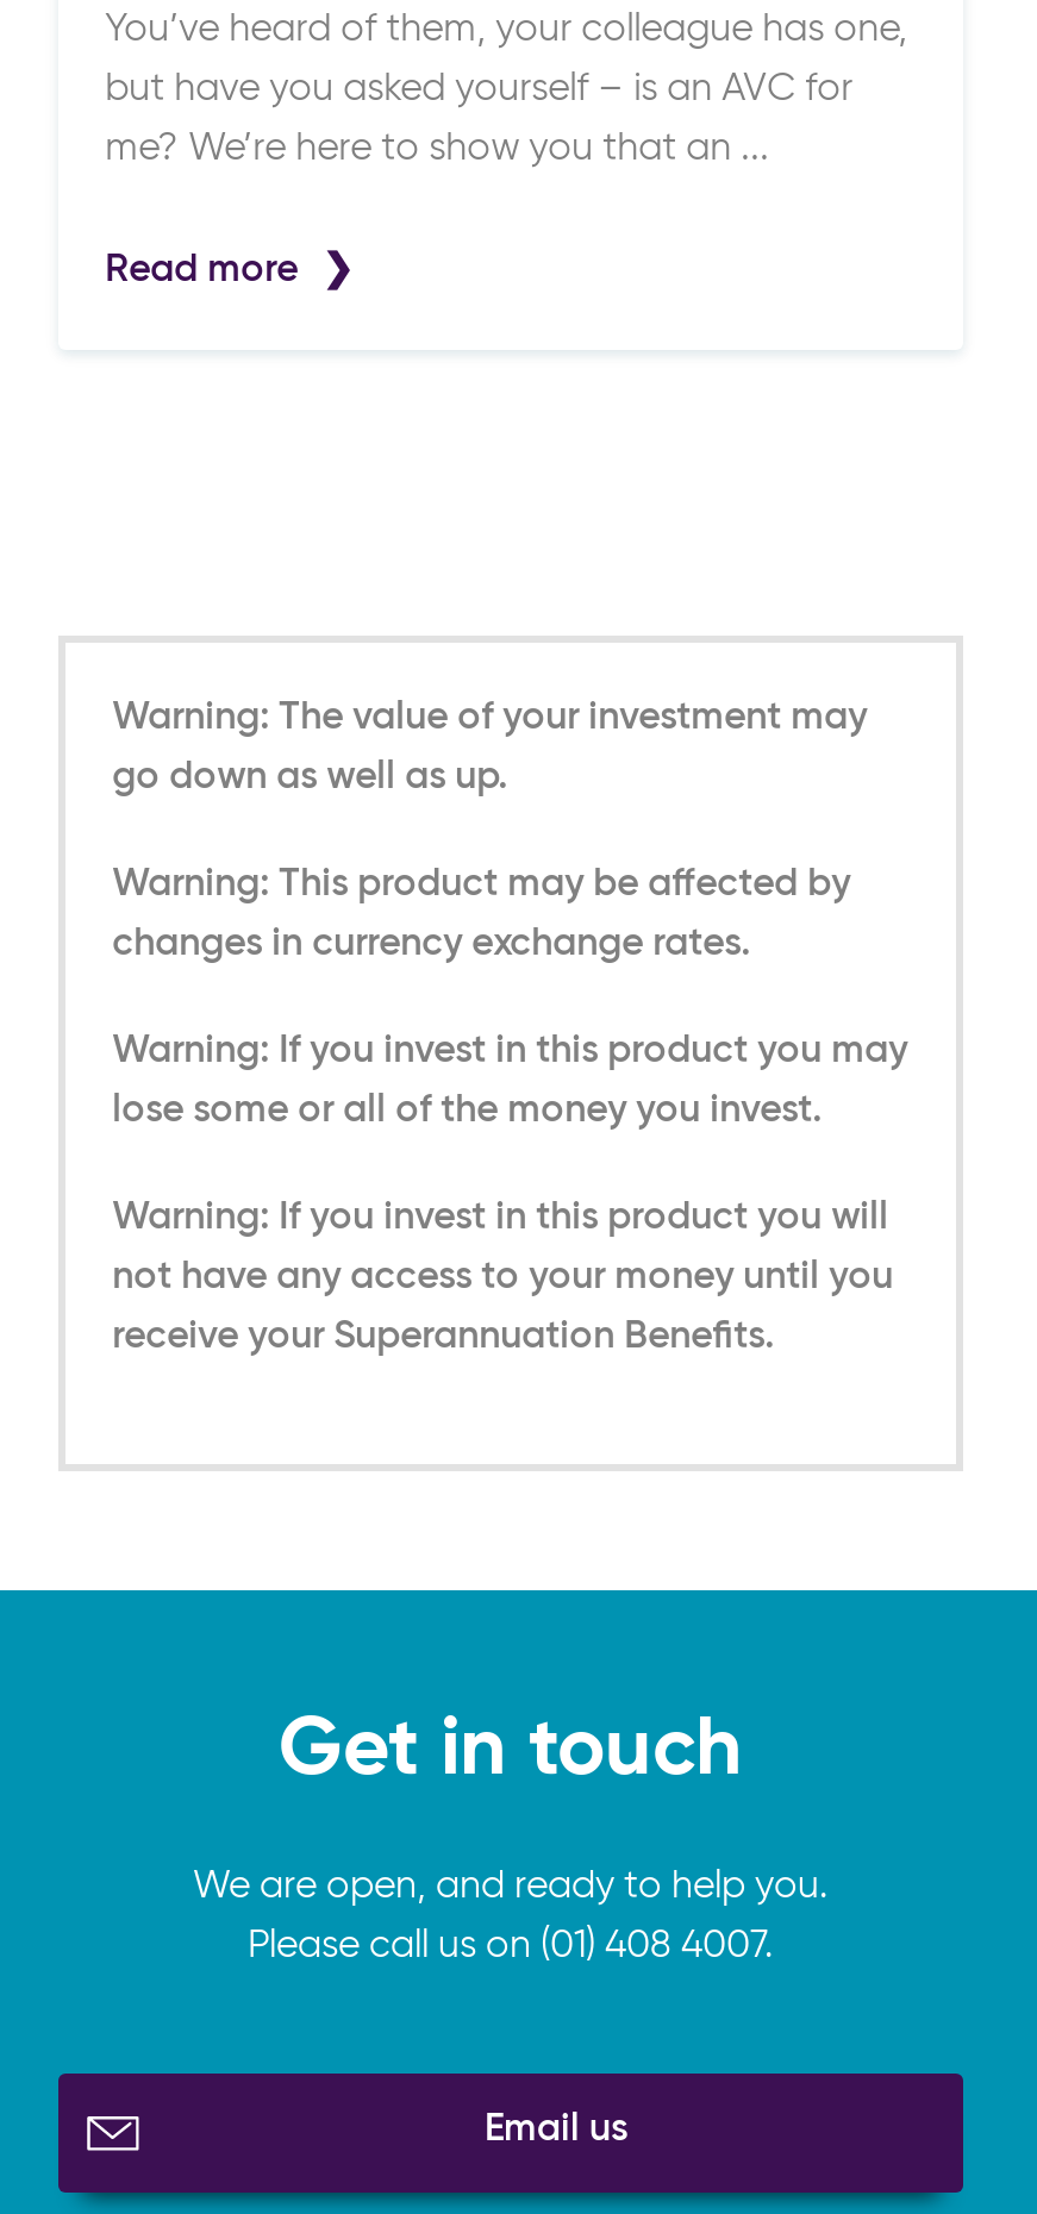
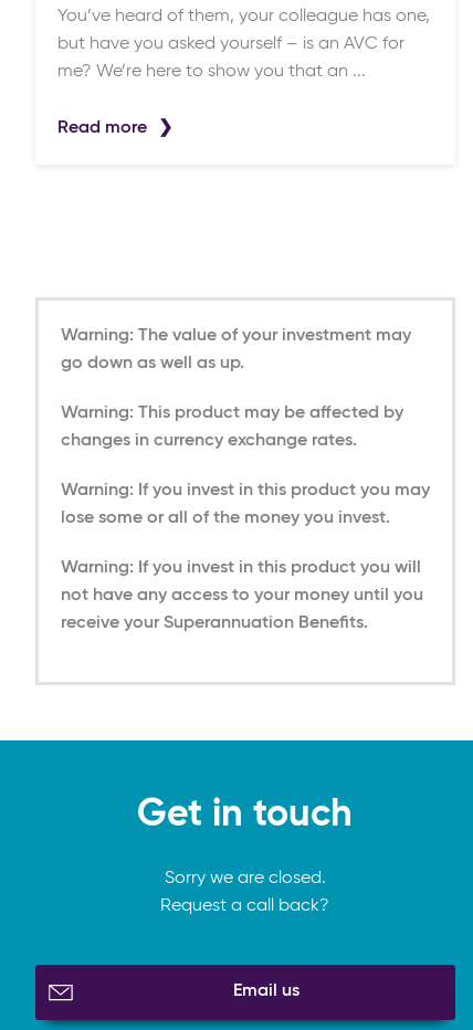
- We are open, and ready to help you.
+ Sorry we are closed.

- Please call us on (01) 408 4007.
+ Request a call back?
